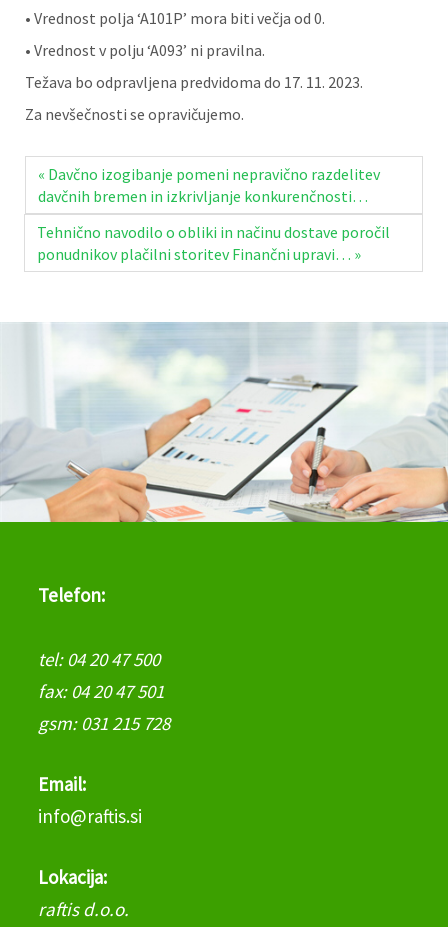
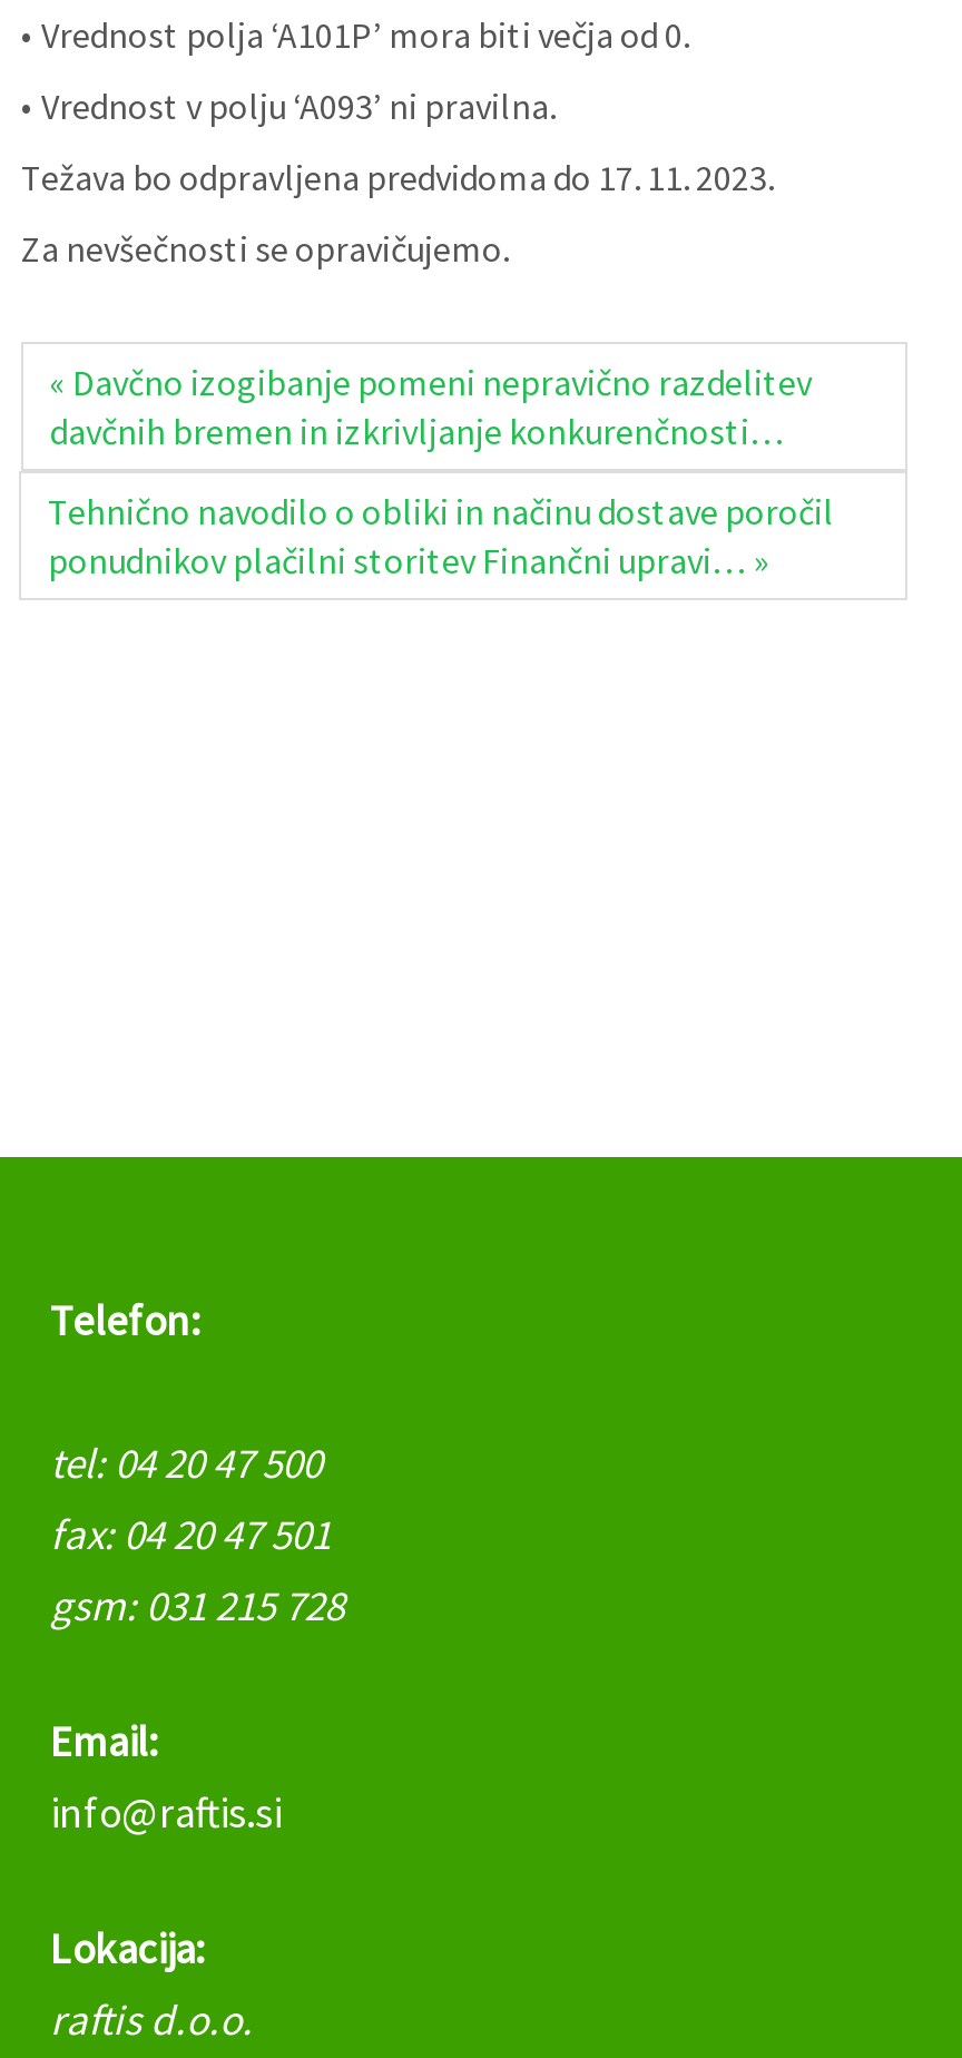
- [image]
